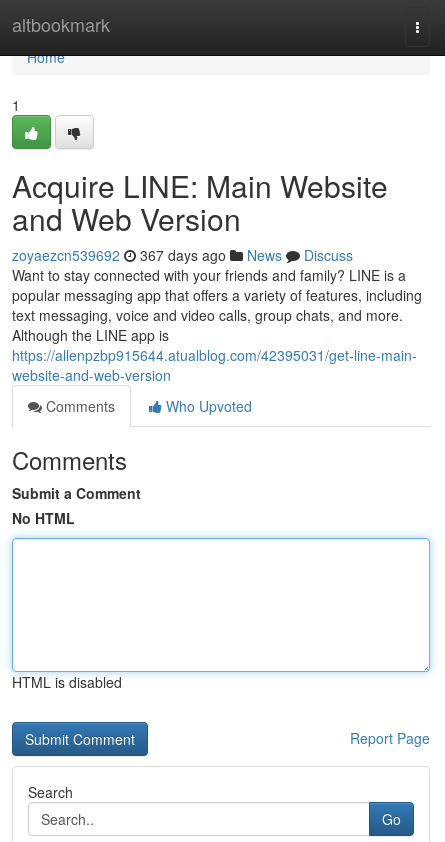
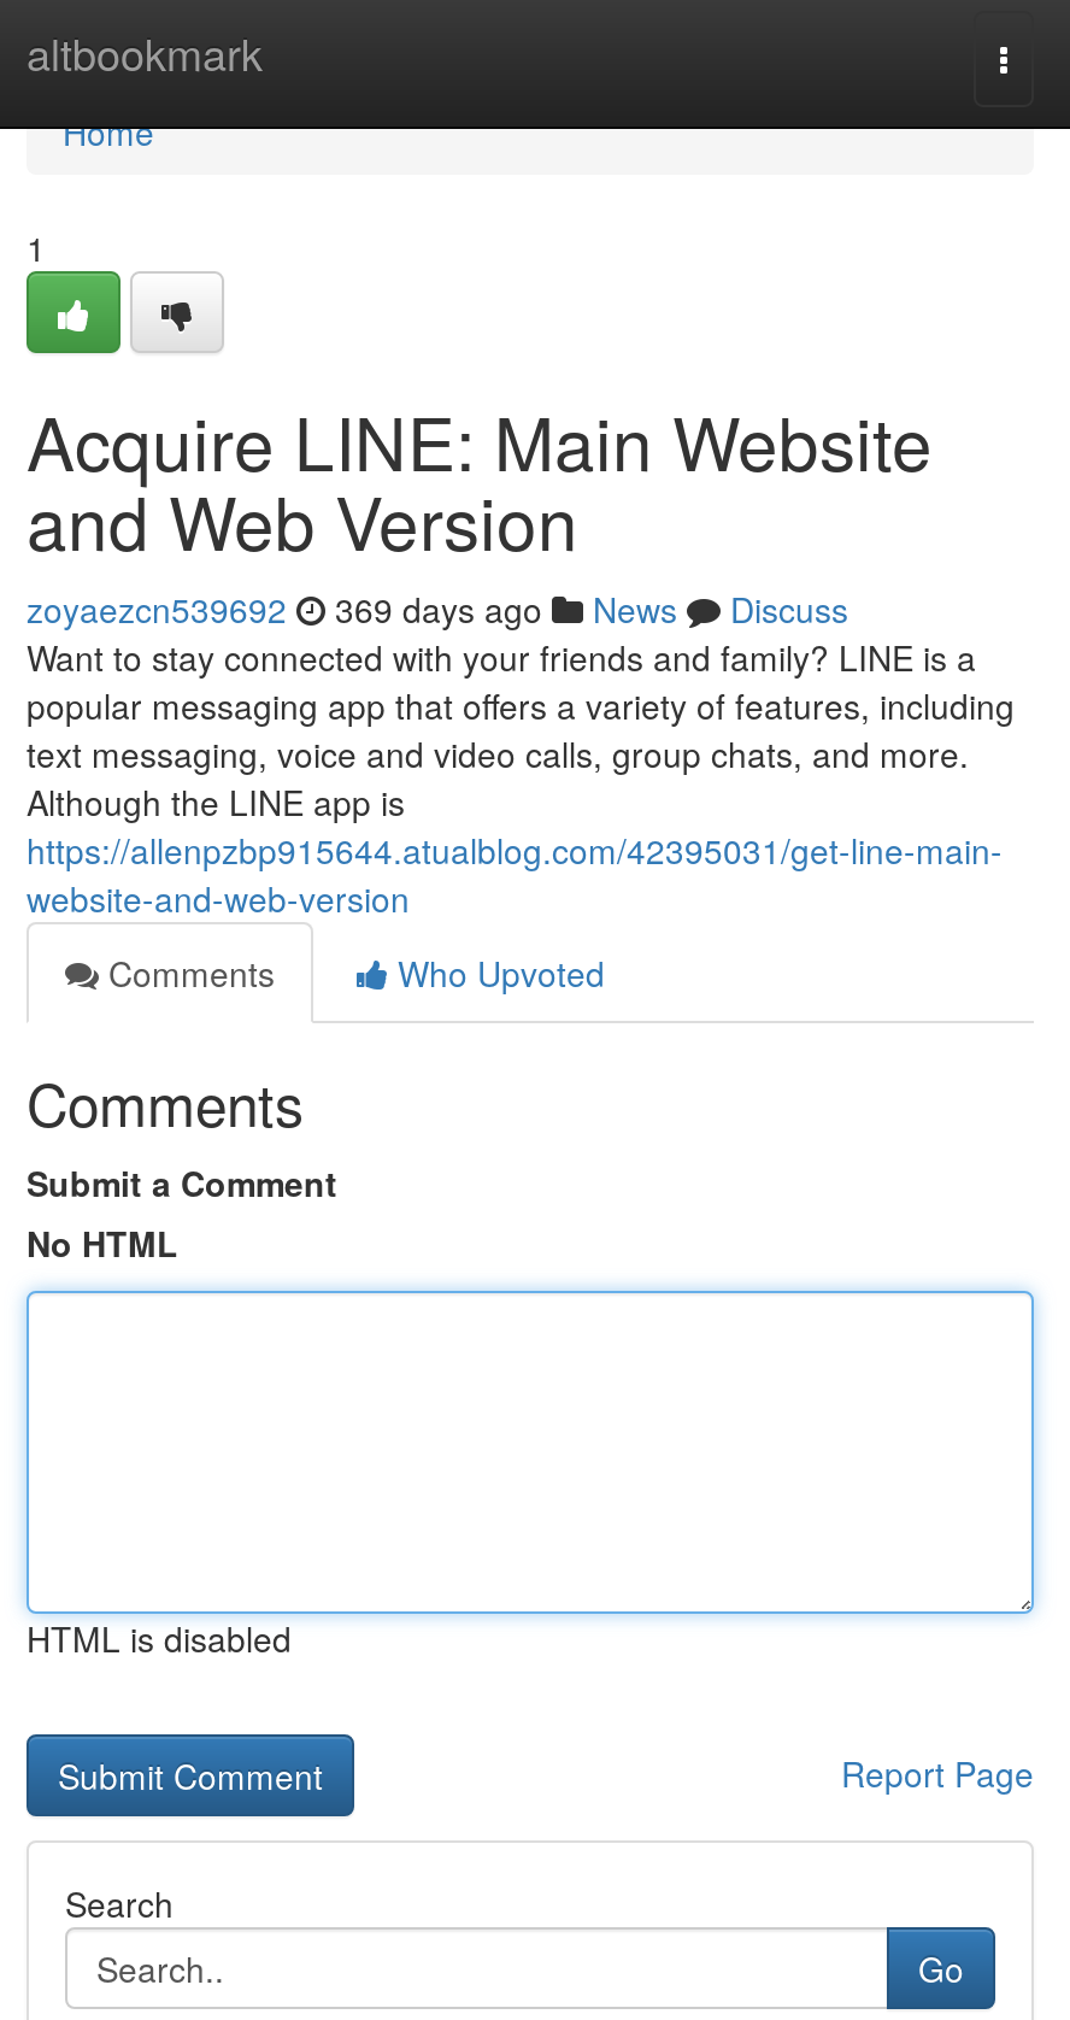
- zoyaezcn539692 367 days ago News Discuss
+ zoyaezcn539692 369 days ago News Discuss
